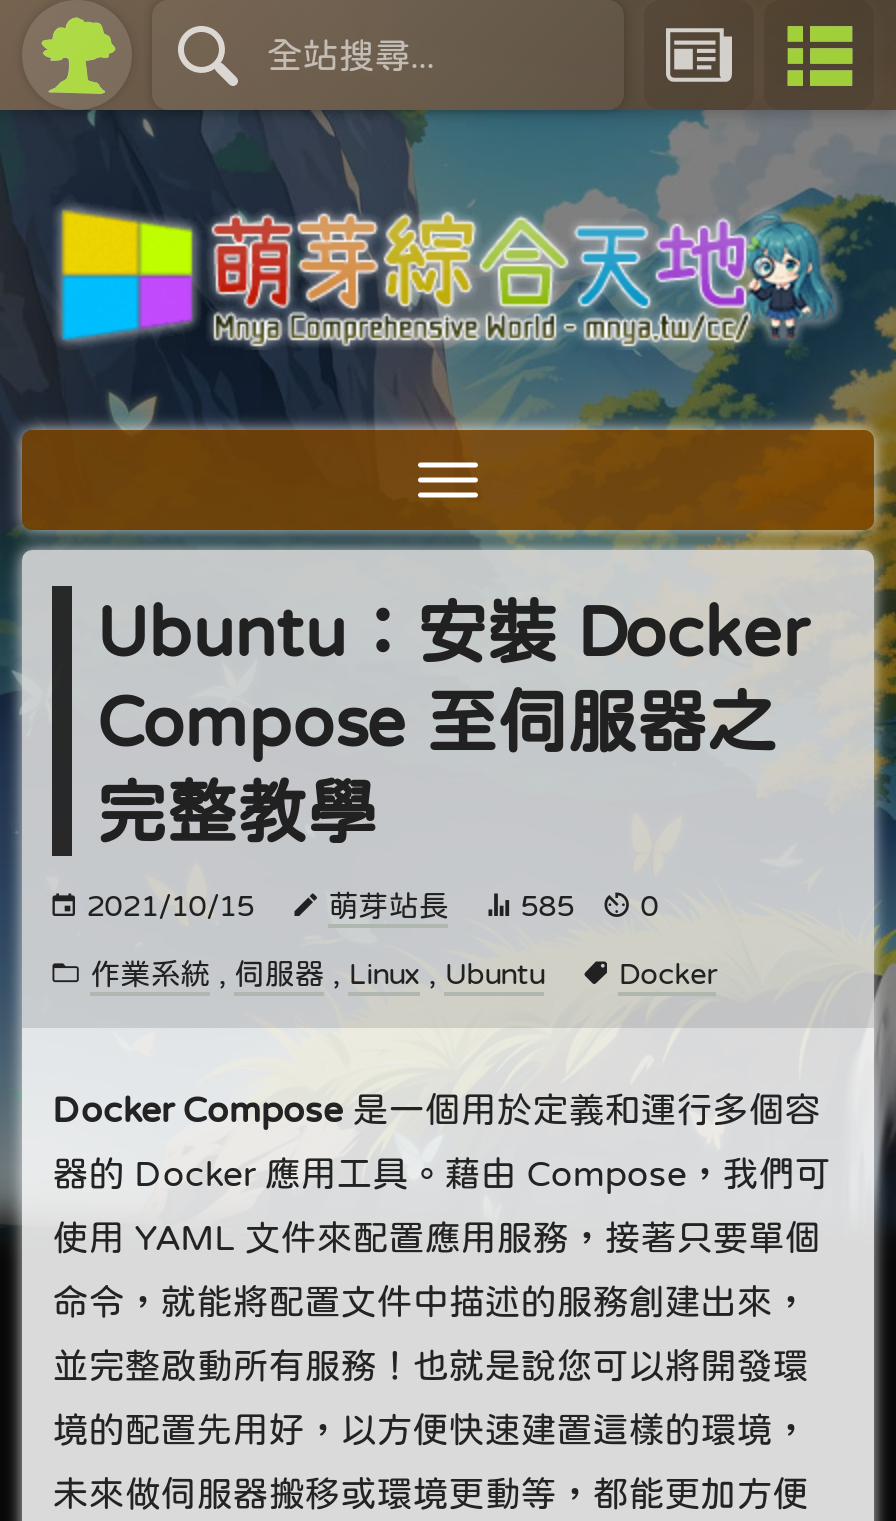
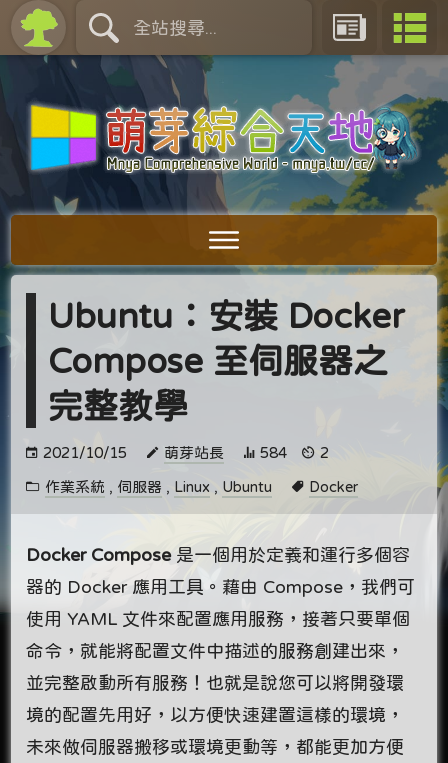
- 585
+ 584

- 0
+ 2
